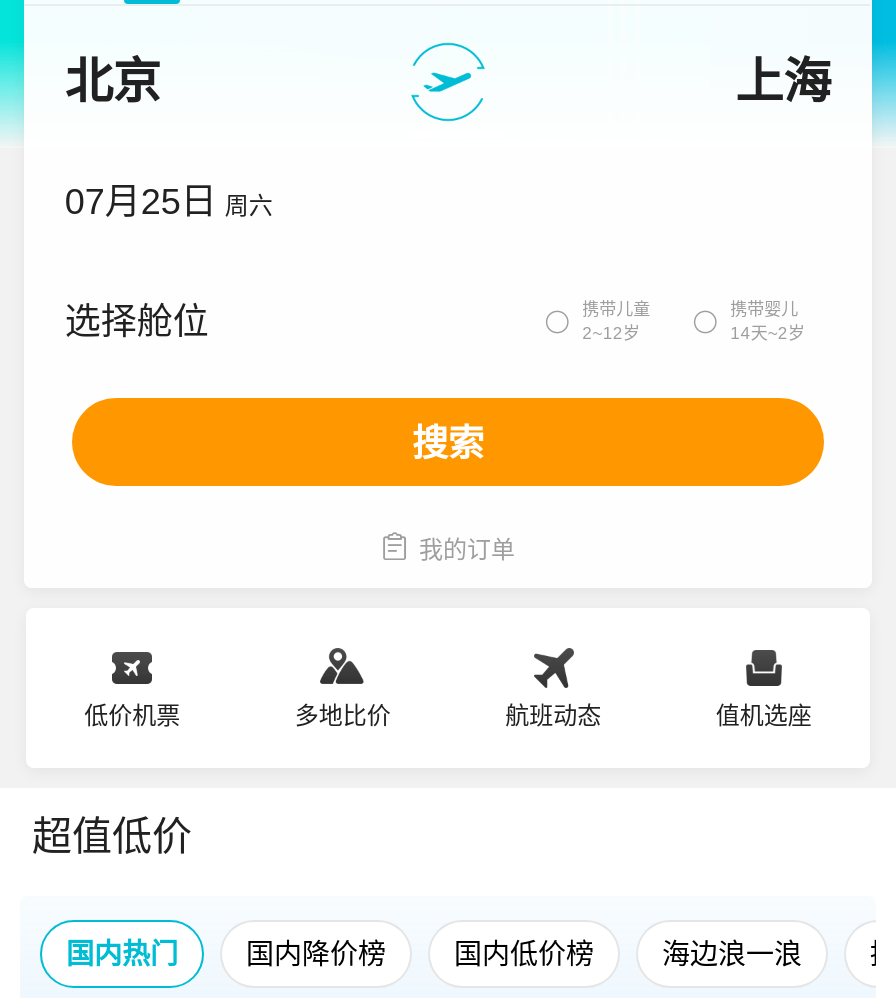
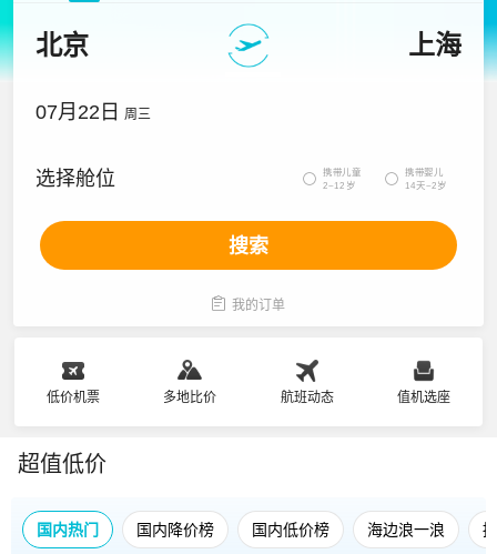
- 07月25日 周六
+ 07月22日 周三
